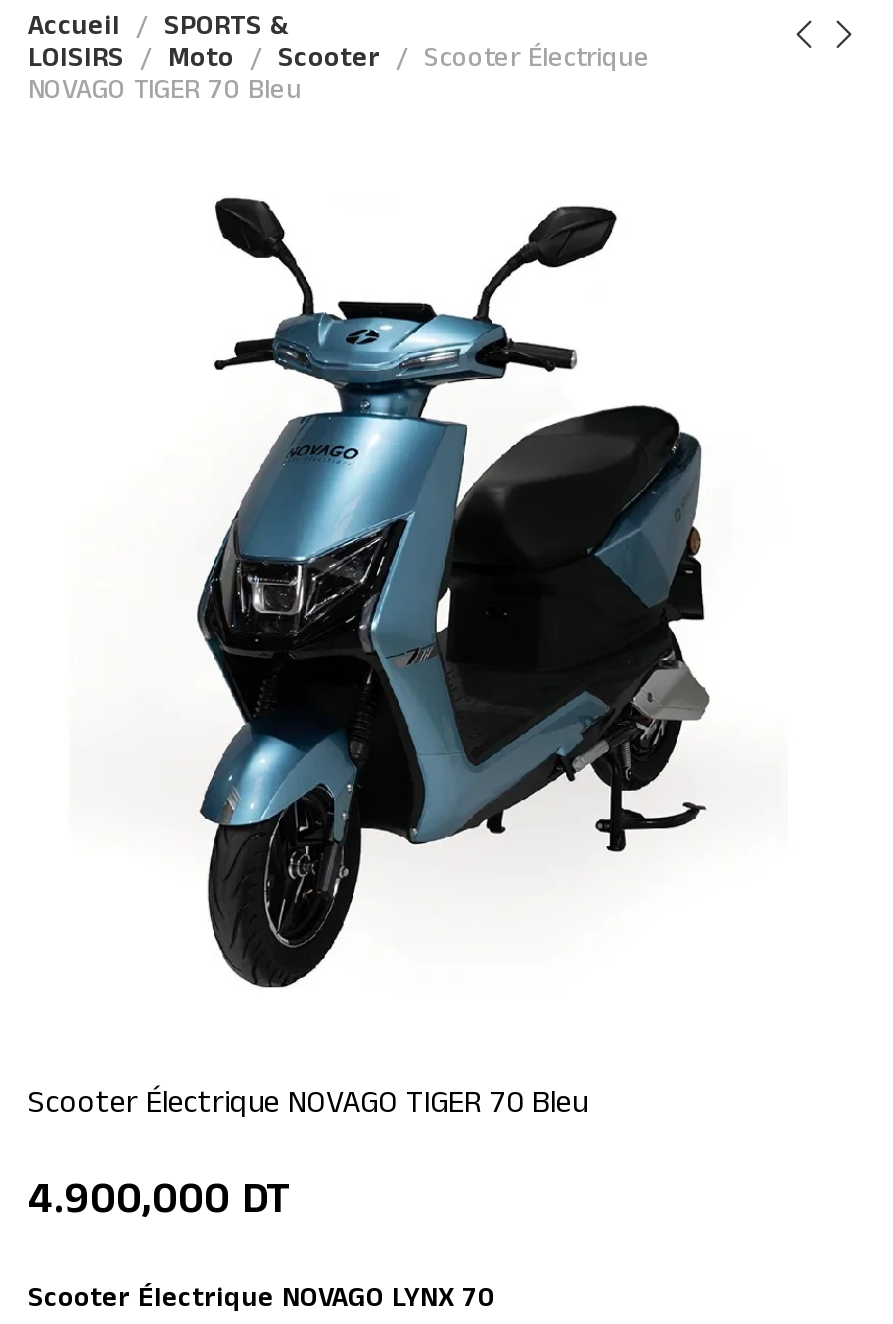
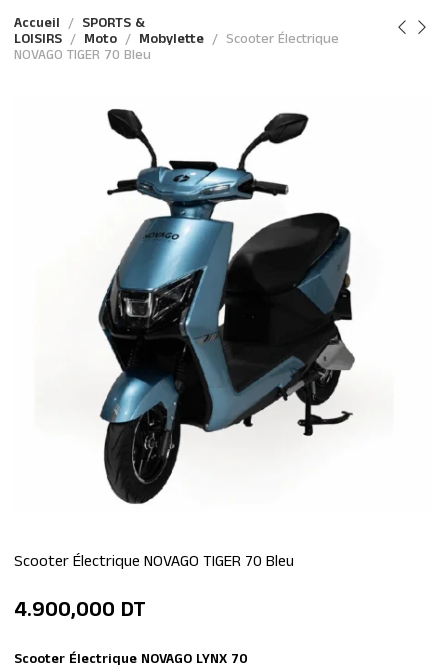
- Scooter
+ Mobylette
